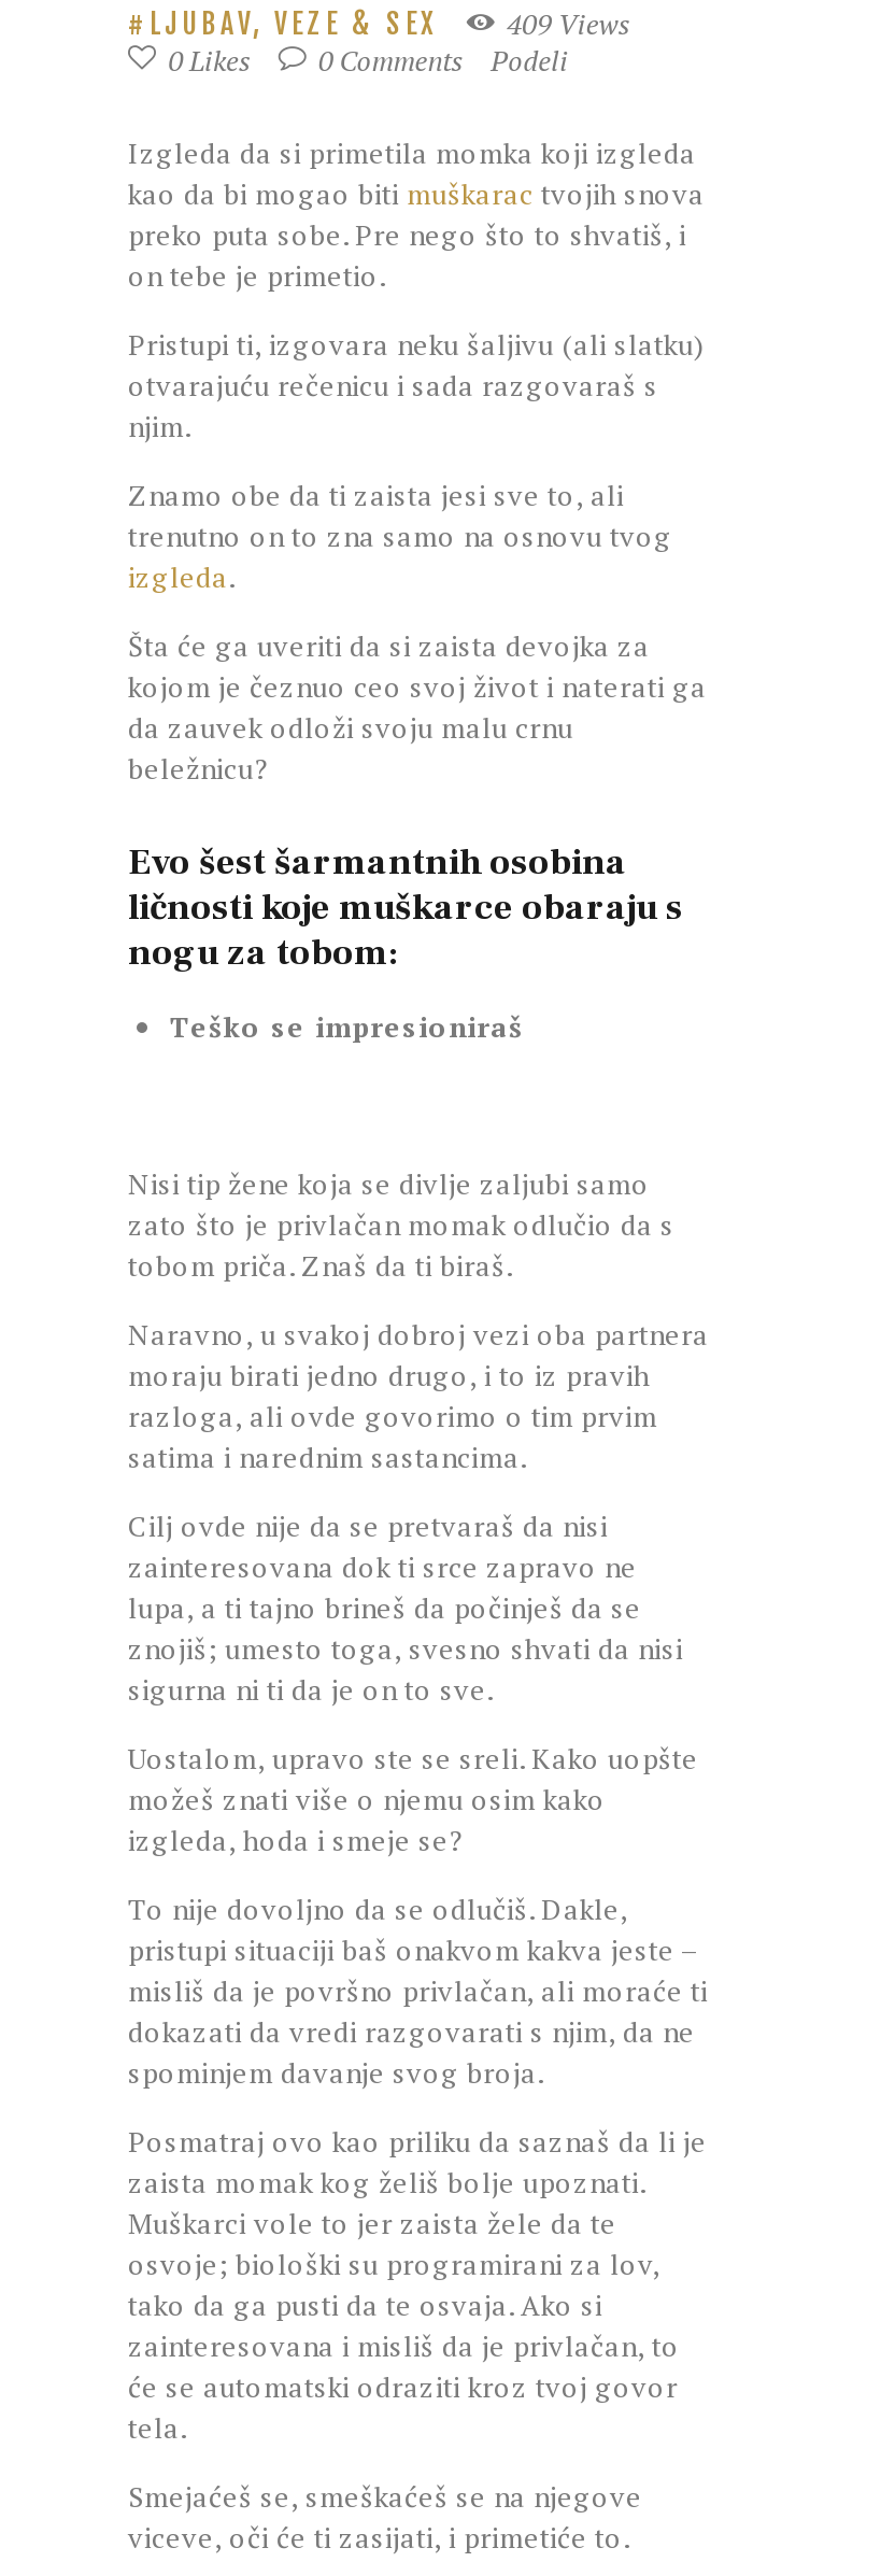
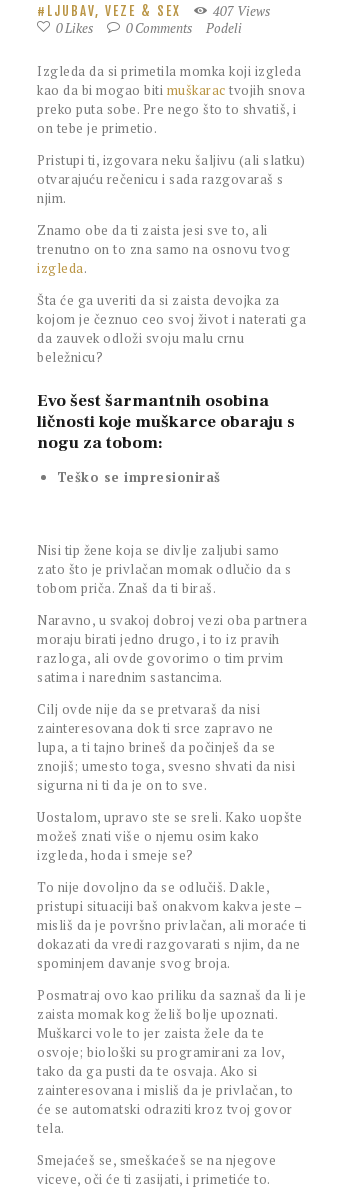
- 409 Views
+ 407 Views
